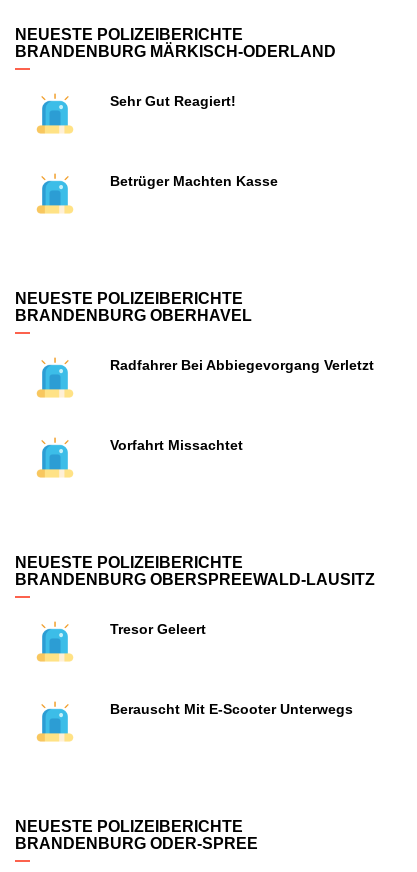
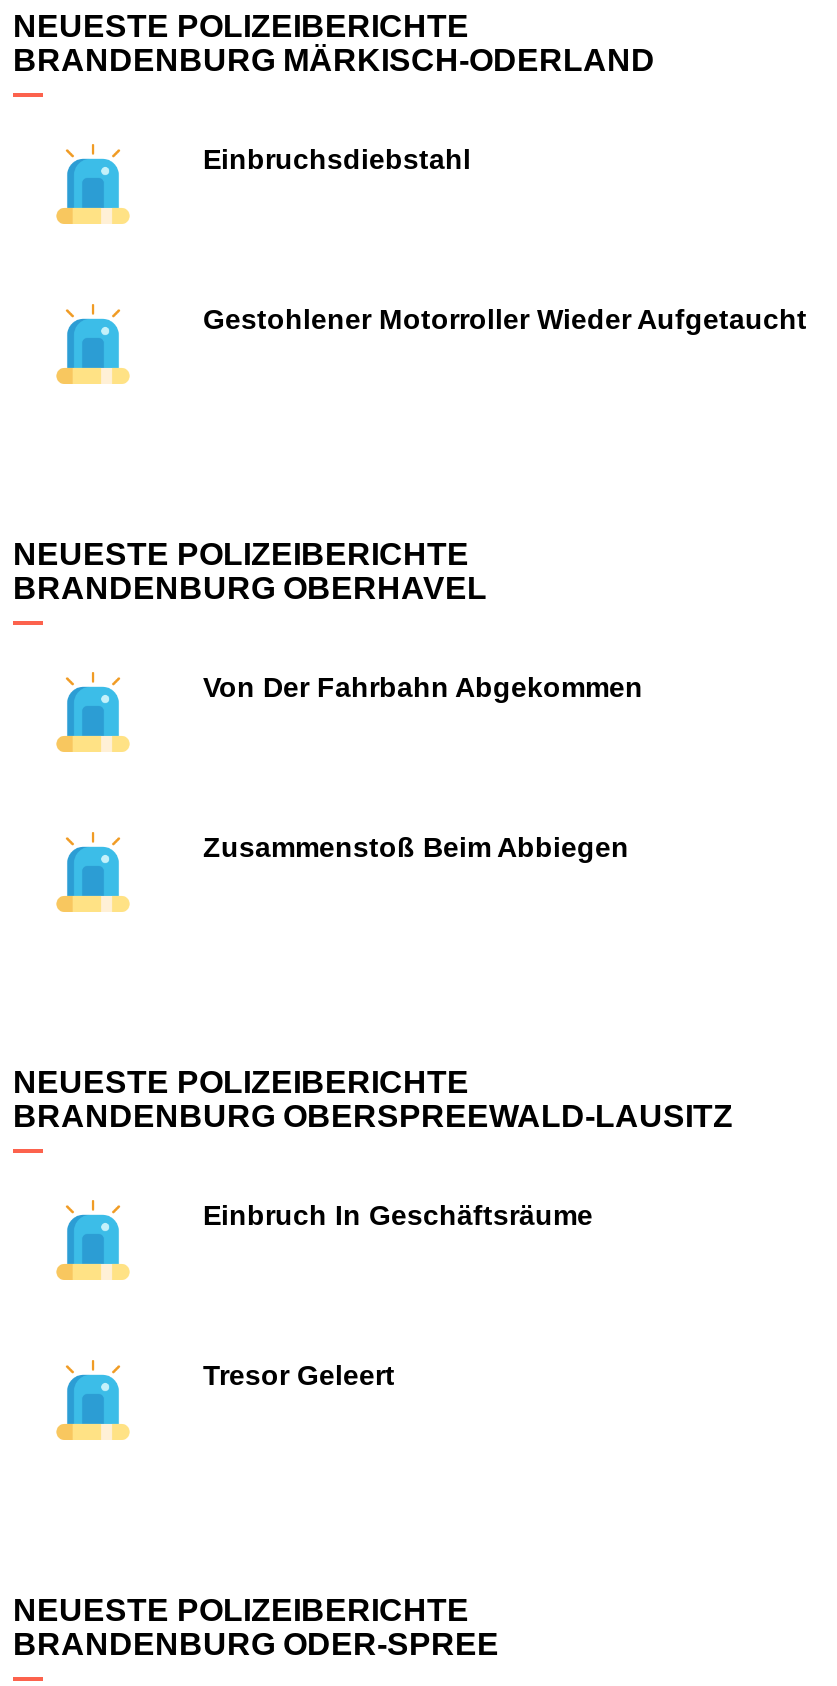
- Sehr Gut Reagiert!
+ Einbruchsdiebstahl

- Betrüger Machten Kasse
+ Gestohlener Motorroller Wieder Aufgetaucht

- Radfahrer Bei Abbiegevorgang Verletzt
+ Von Der Fahrbahn Abgekommen

- Vorfahrt Missachtet
+ Zusammenstoß Beim Abbiegen

+ Einbruch In Geschäftsräume

moved down: Tresor Geleert

- Berauscht Mit E-Scooter Unterwegs
